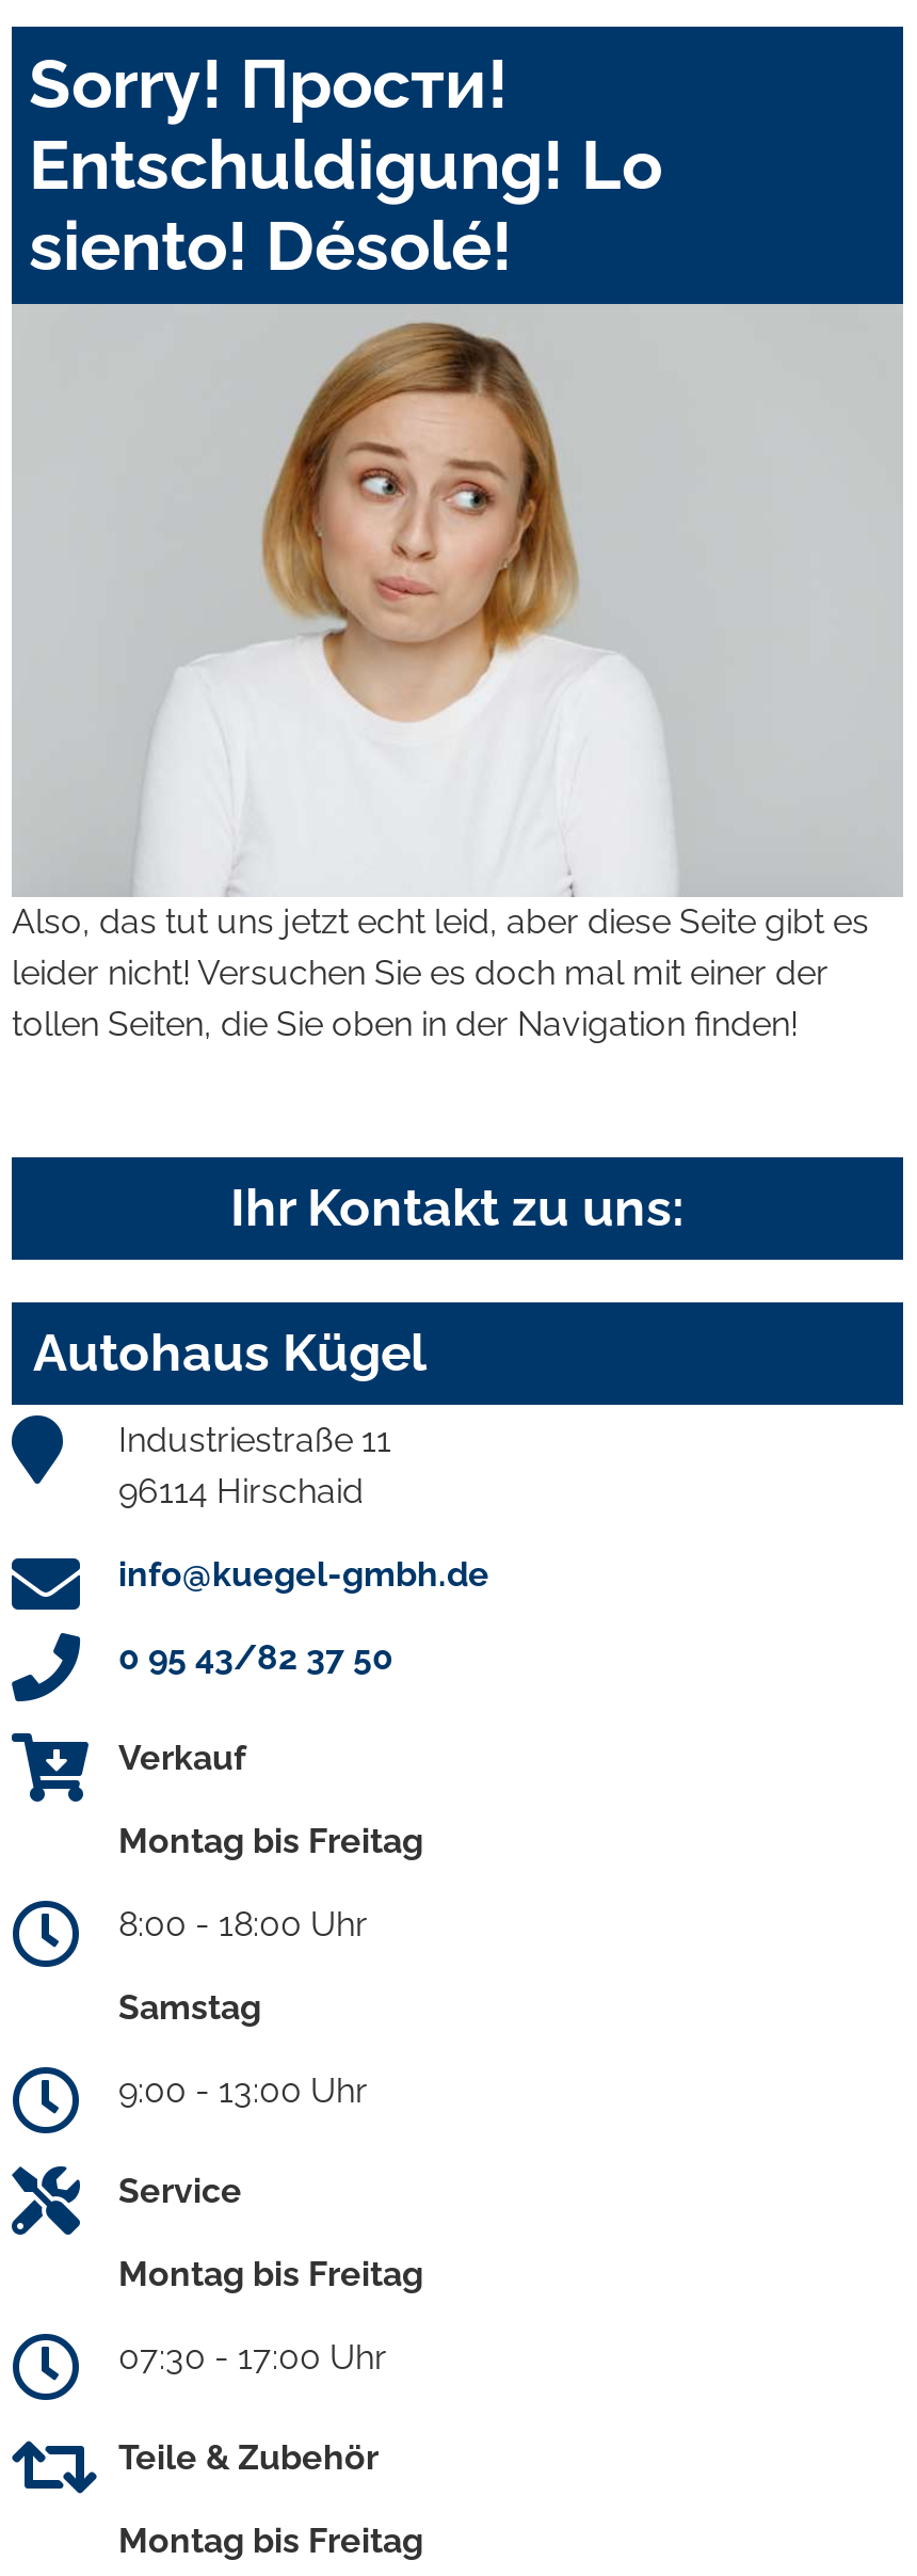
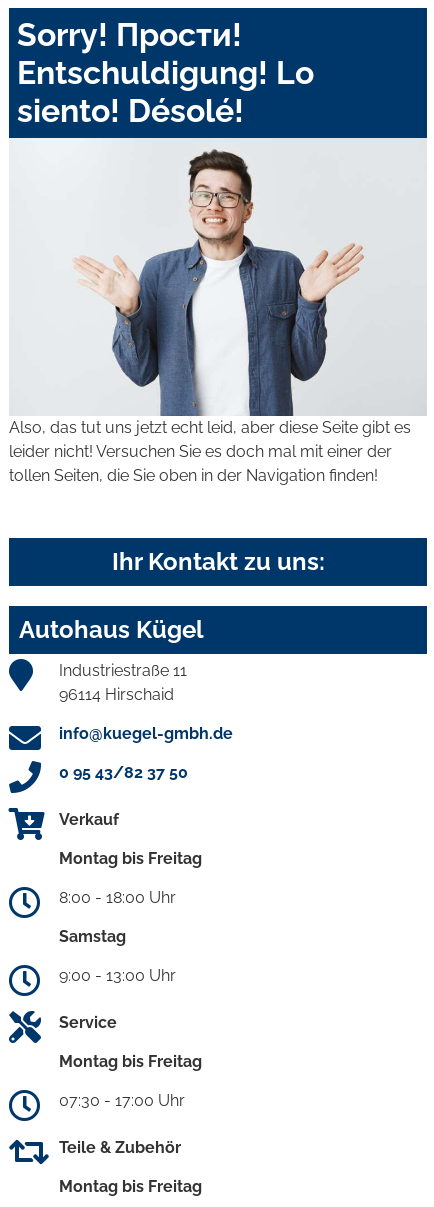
- [image]
+ [image]
